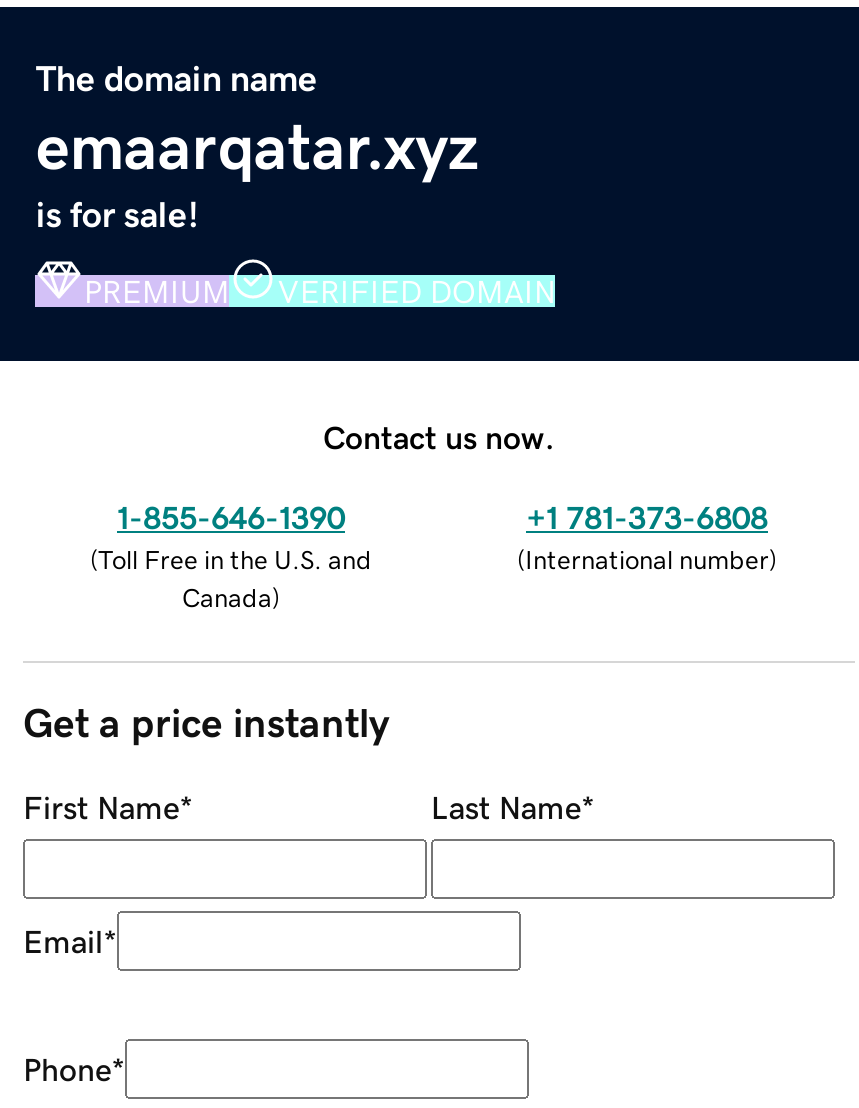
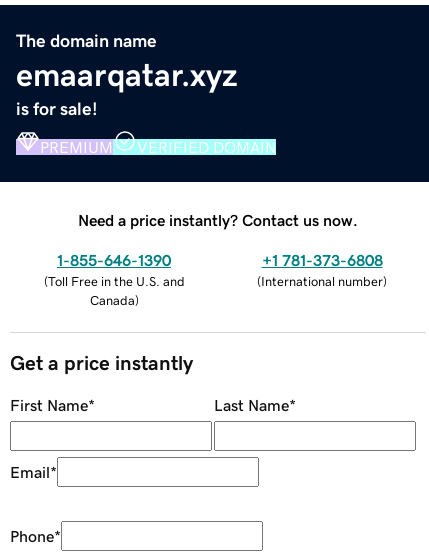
- Contact us now.
+ Need a price instantly? Contact us now.
